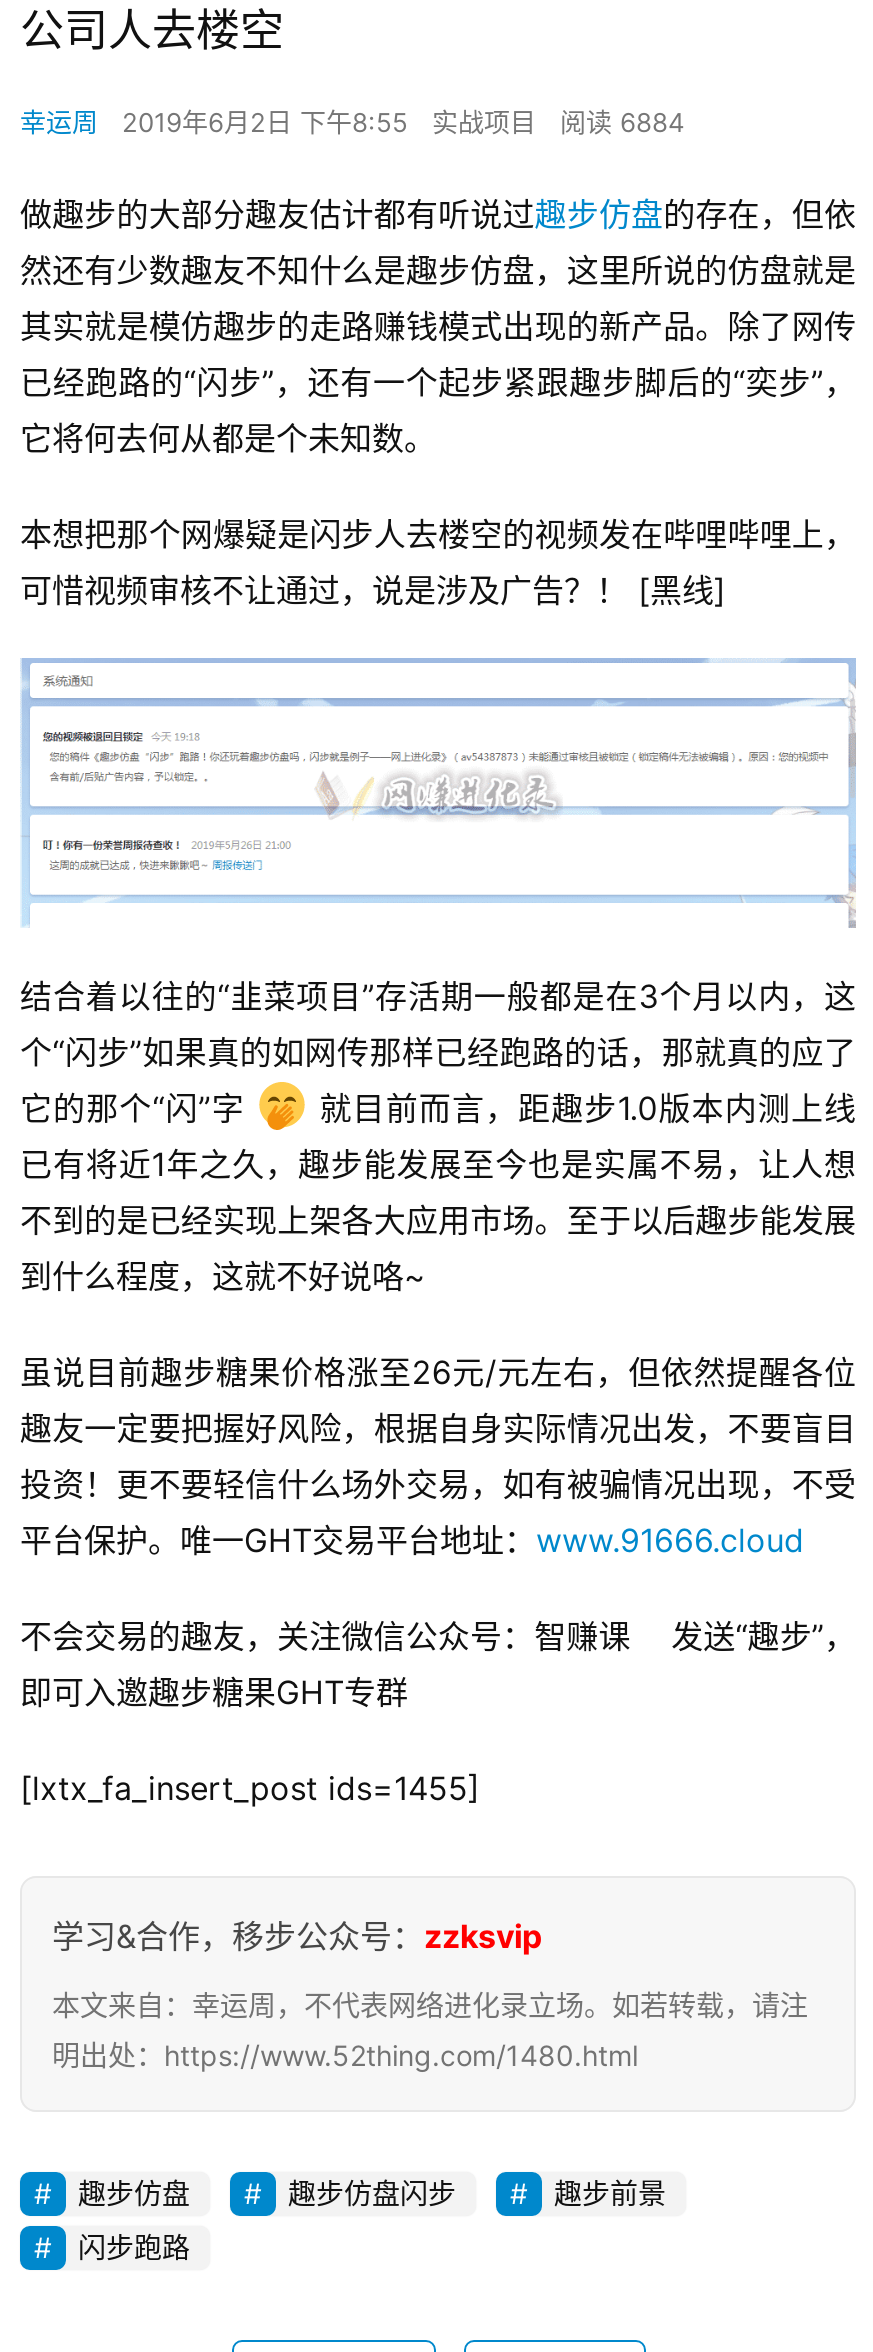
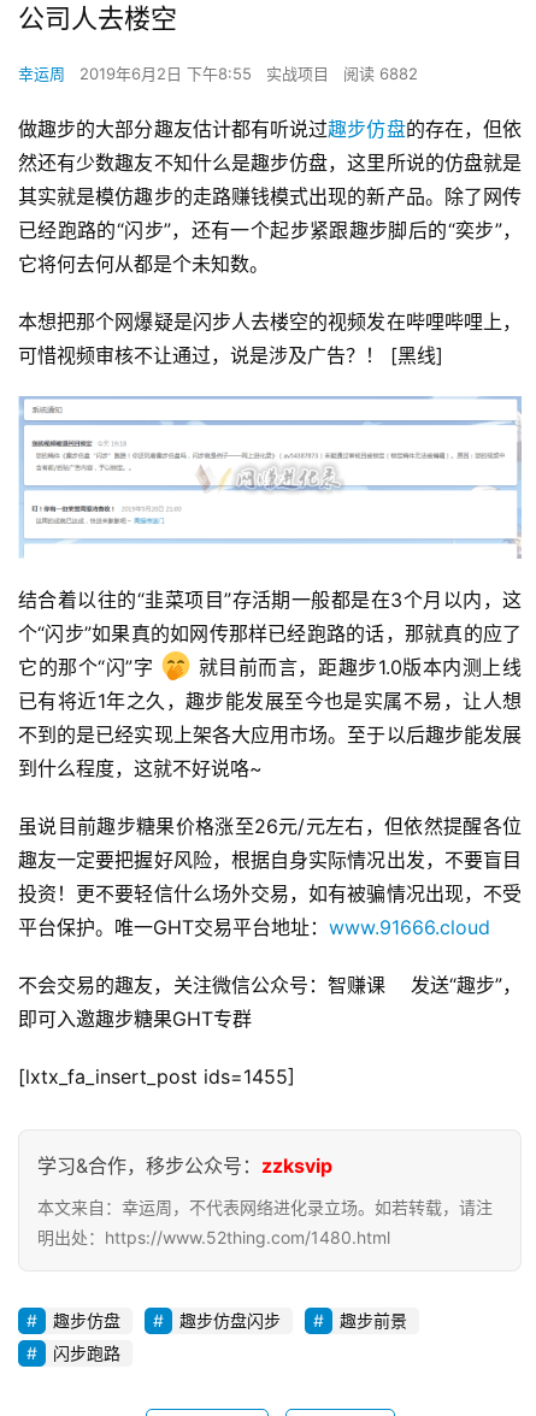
- 幸运周 2019年6月2日 下午8:55 实战项目 阅读 6884
+ 幸运周 2019年6月2日 下午8:55 实战项目 阅读 6882
